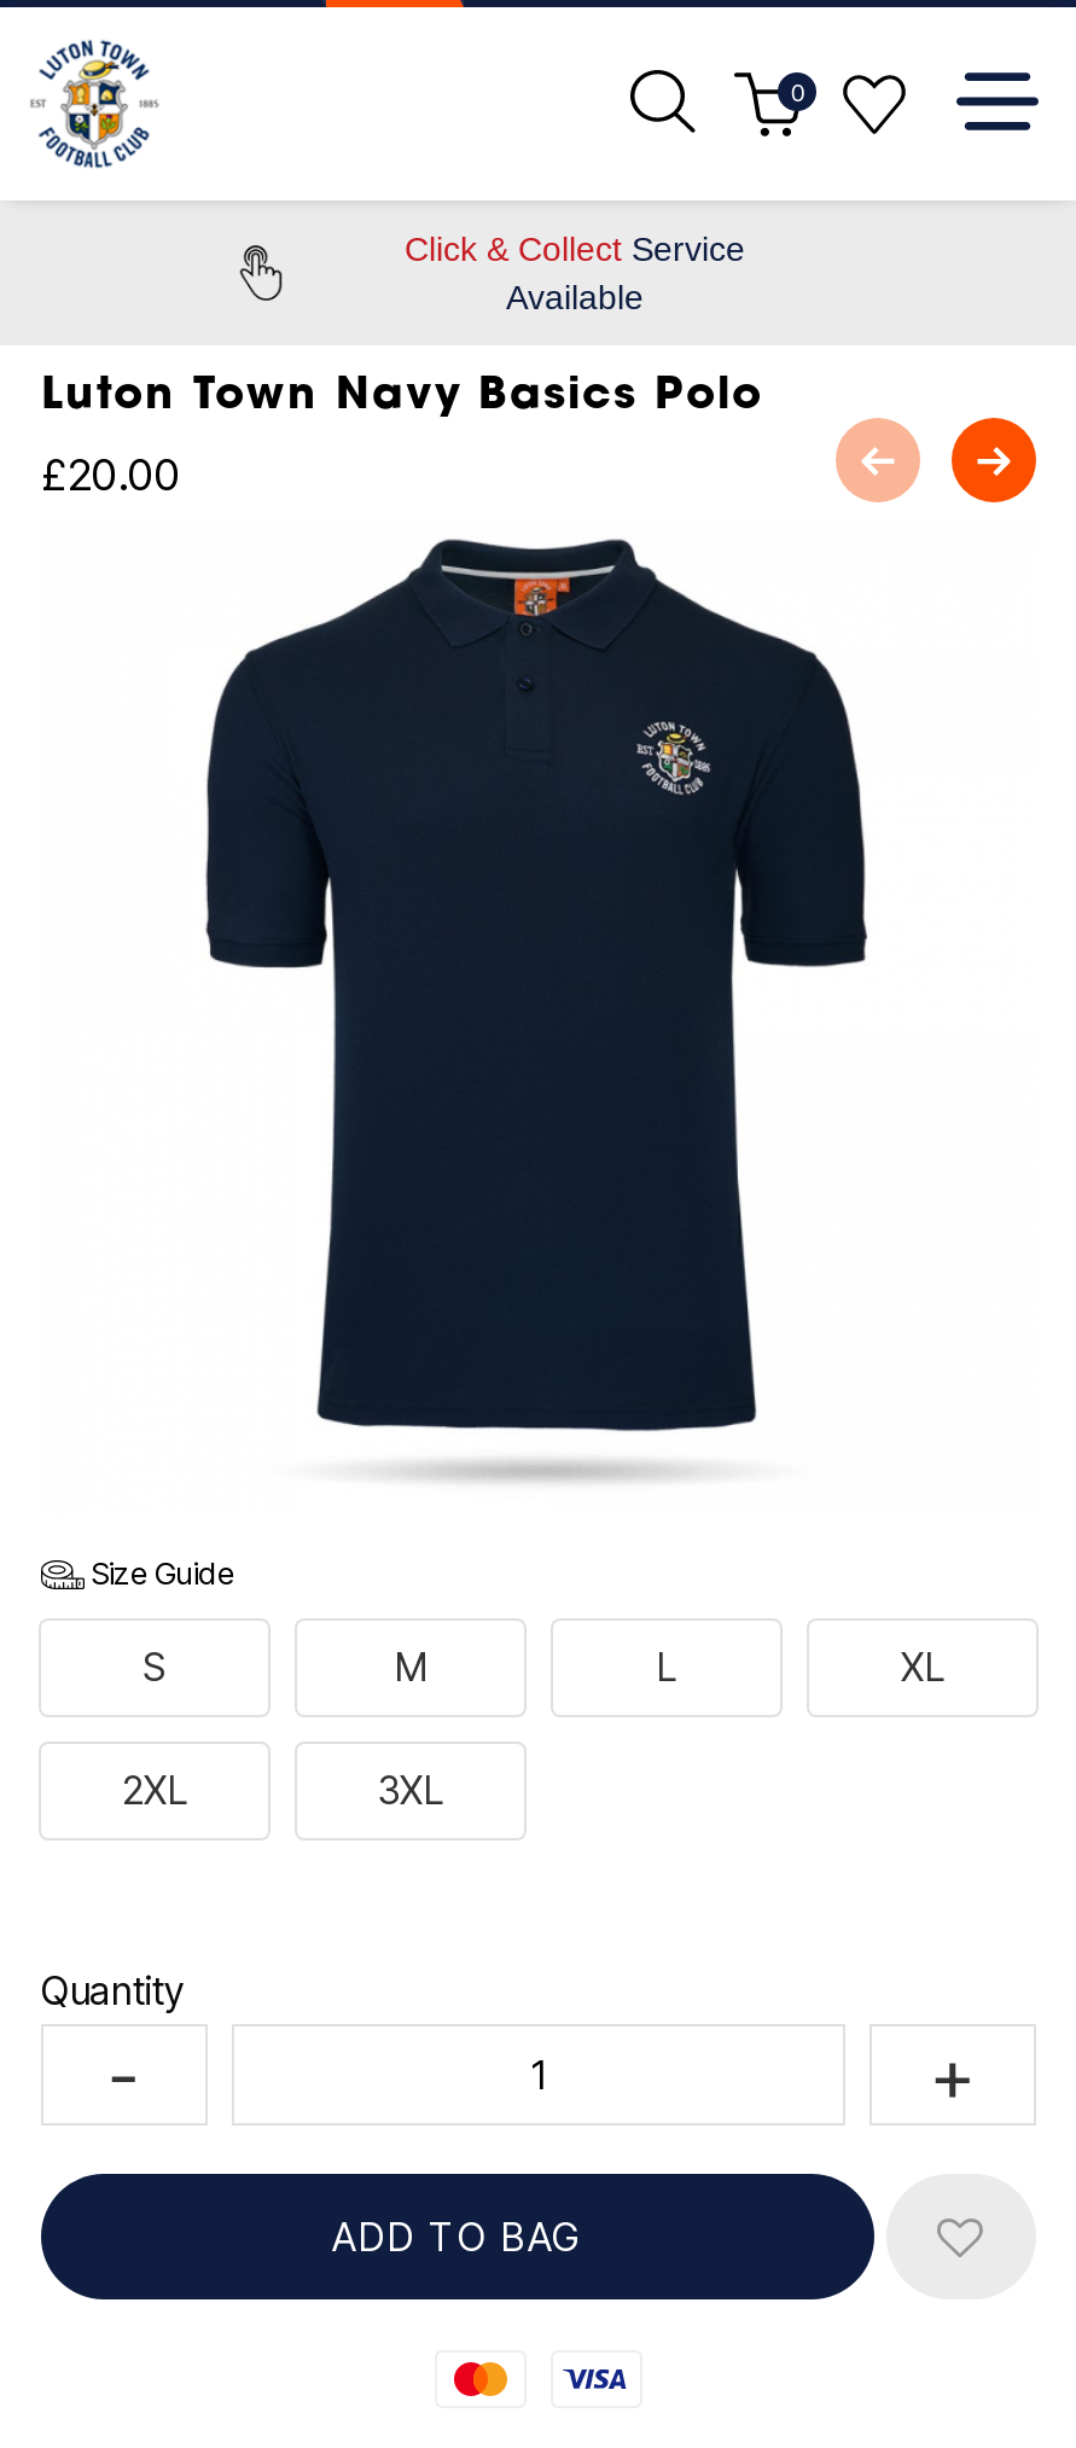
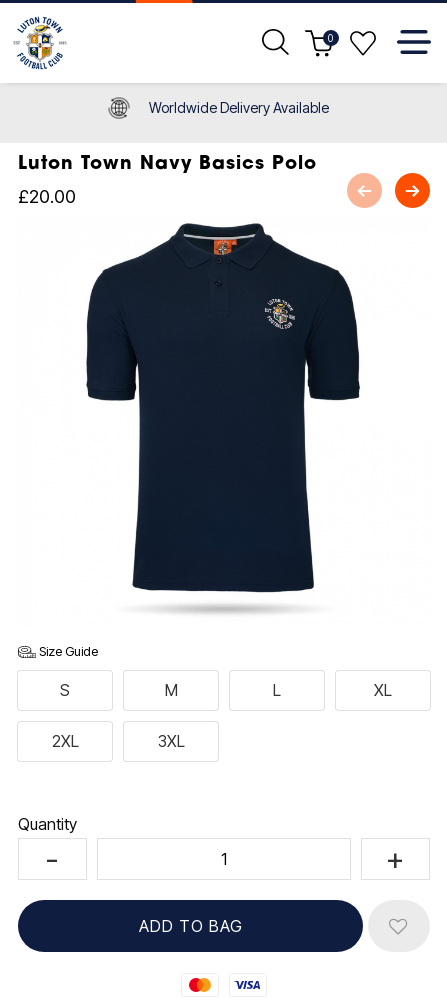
- Click & Collect Service
- Available
+ Worldwide Delivery Available
